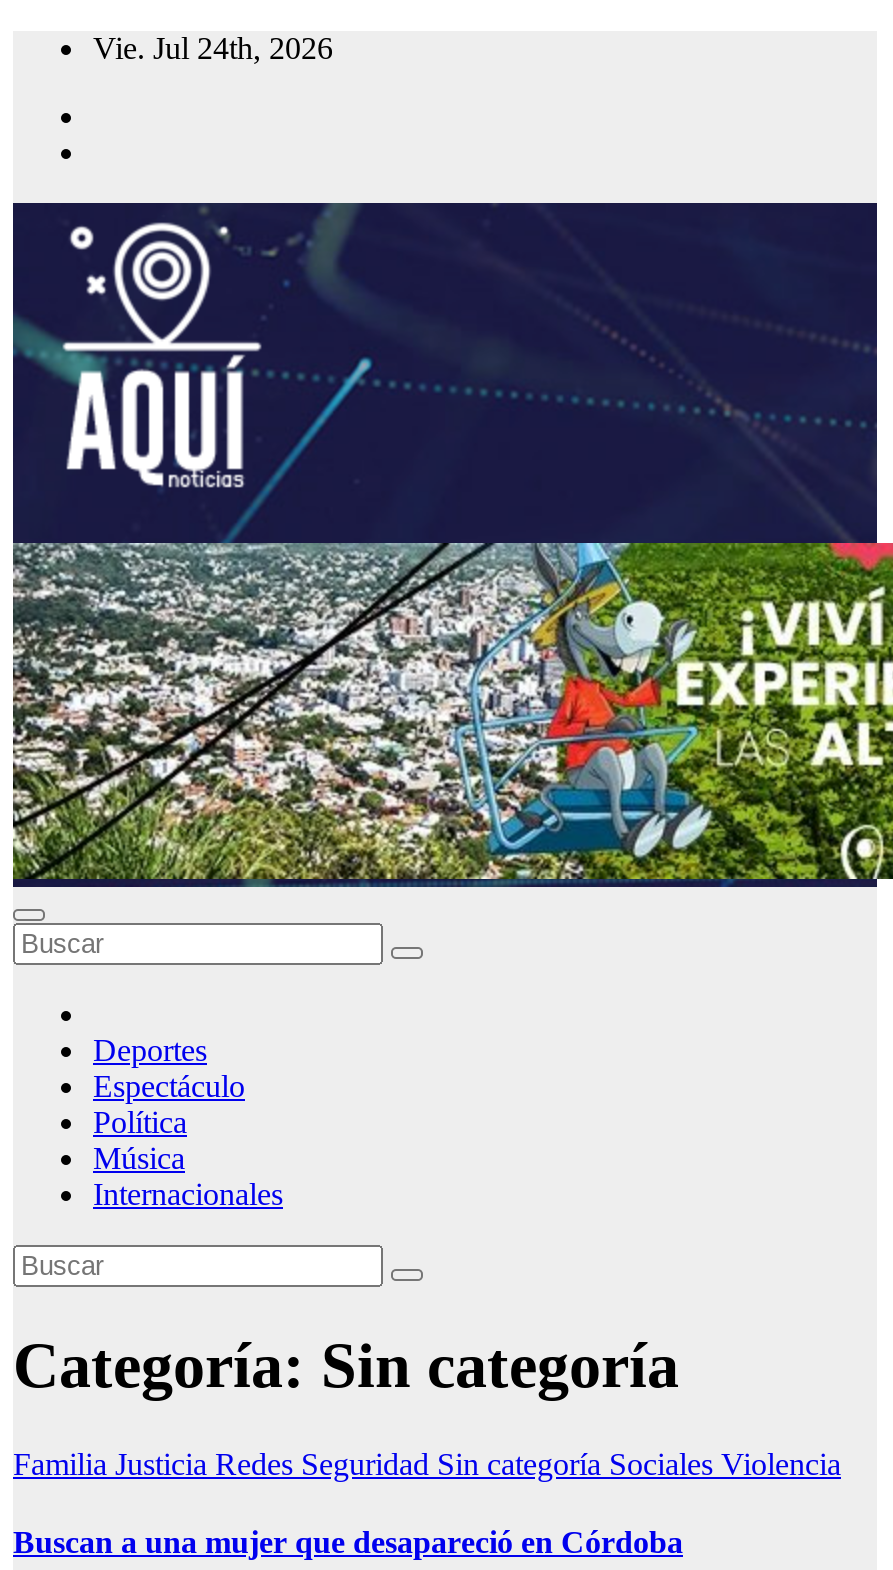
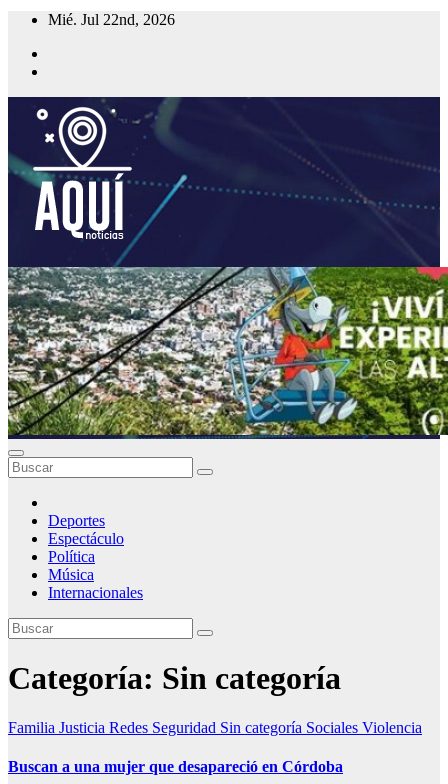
- Vie. Jul 24th, 2026
+ Mié. Jul 22nd, 2026
